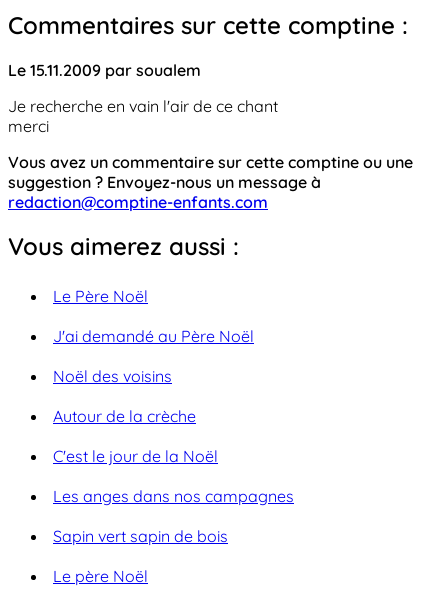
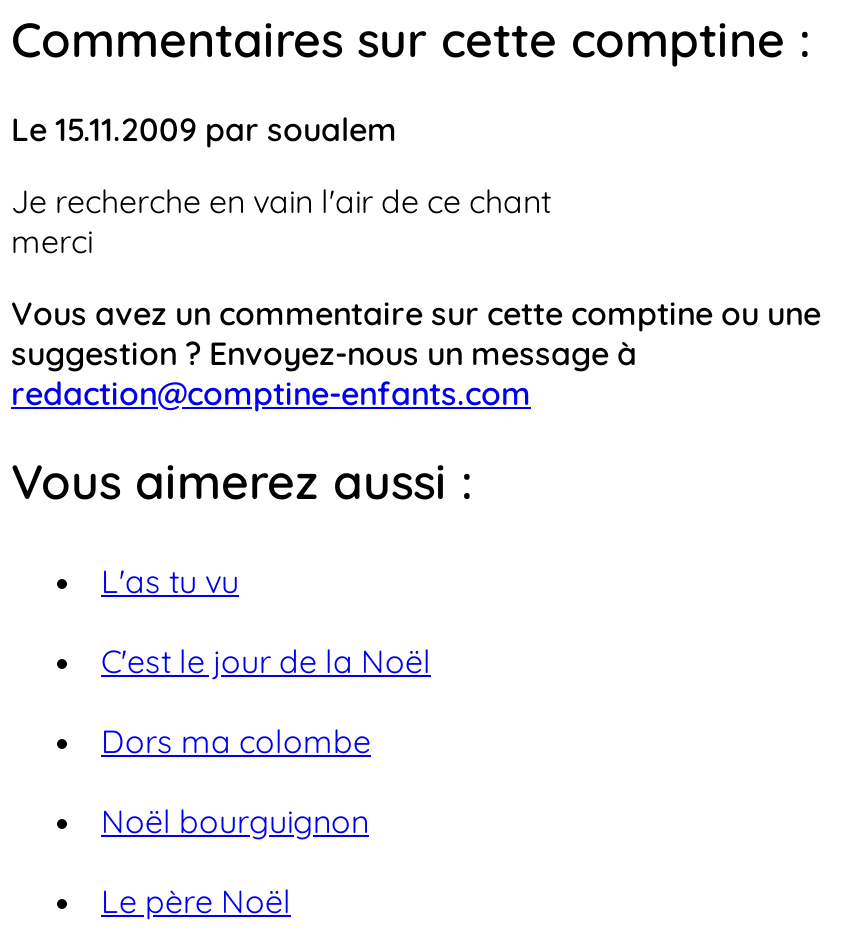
- Le Père Noël
- J'ai demandé au Père Noël
- Noël des voisins
- Autour de la crèche
+ L'as tu vu

- Les anges dans nos campagnes
+ Dors ma colombe

- Sapin vert sapin de bois
+ Noël bourguignon
